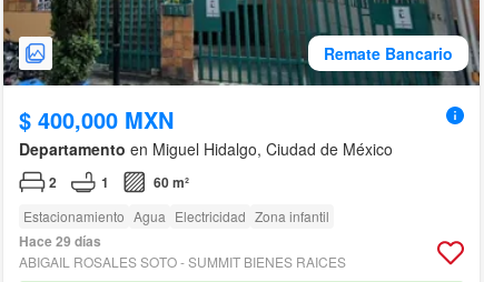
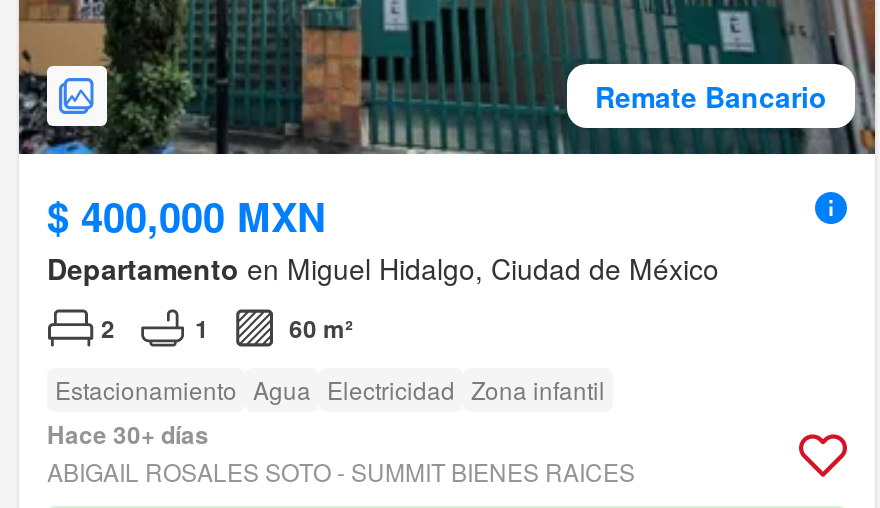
- Hace 29 días
+ Hace 30+ días
